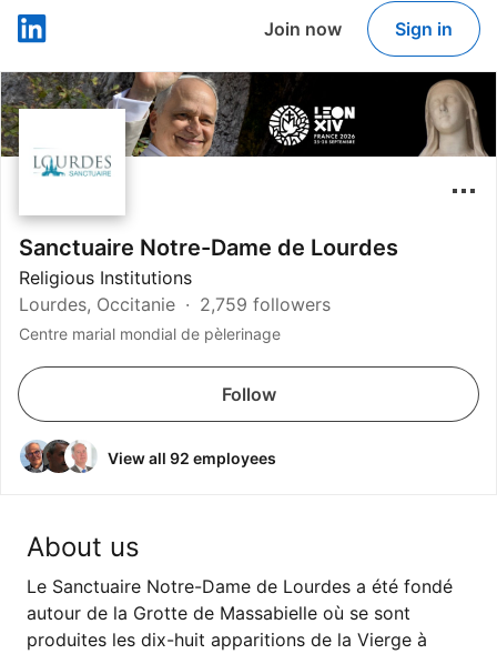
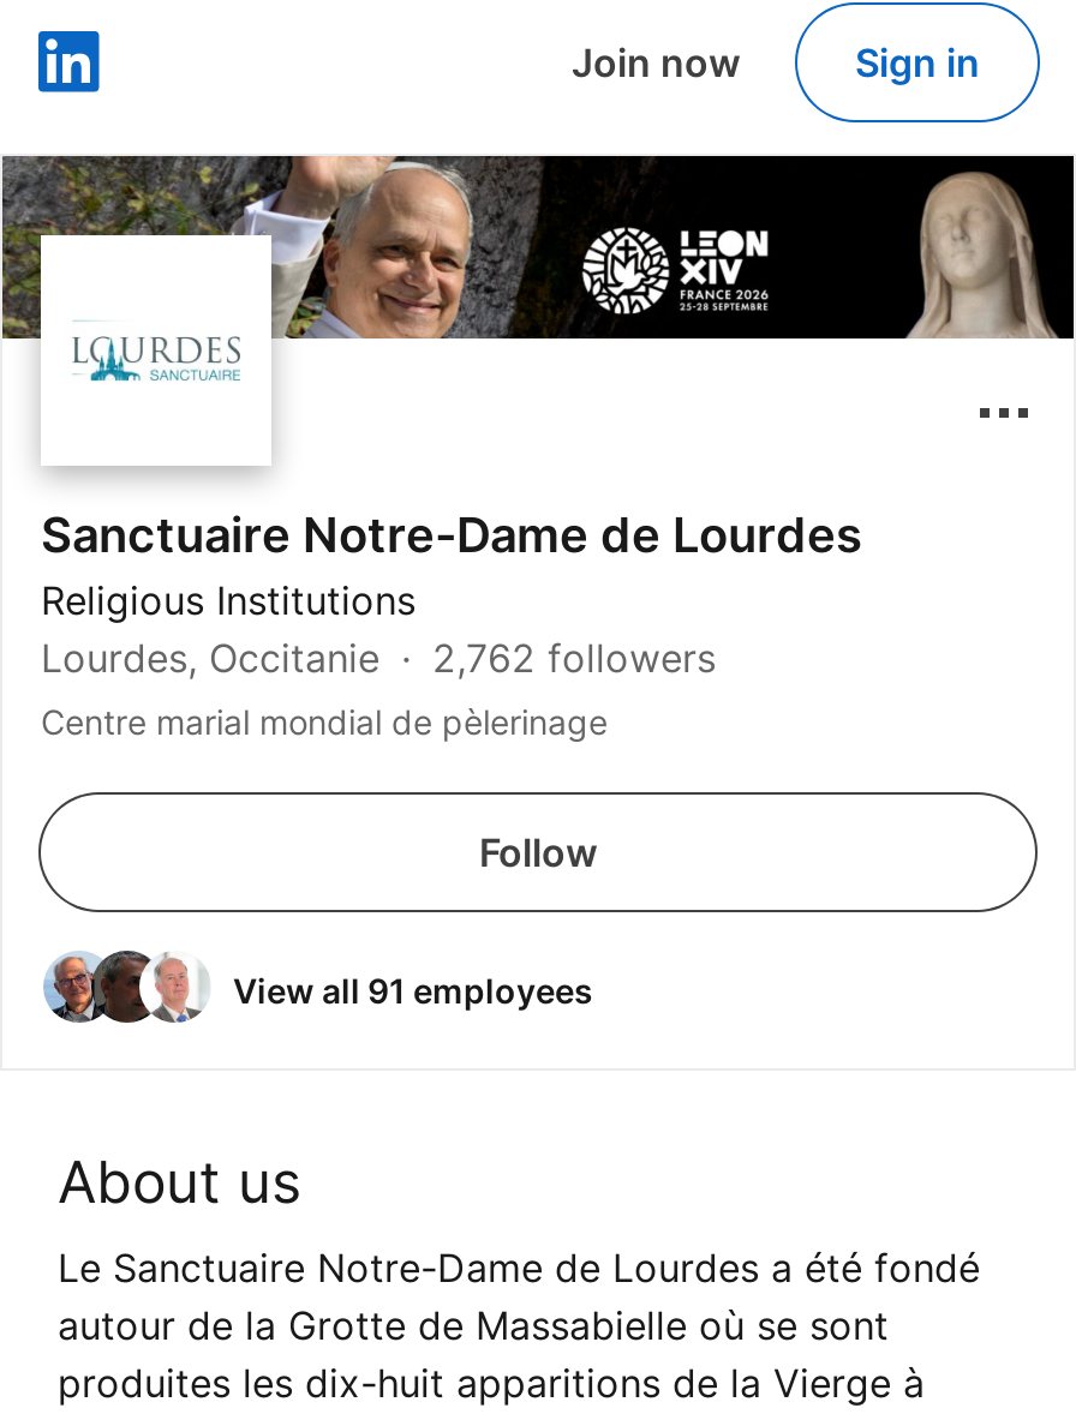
- Lourdes, Occitanie 2,759 followers
+ Lourdes, Occitanie 2,762 followers

- View all 92 employees
+ View all 91 employees
